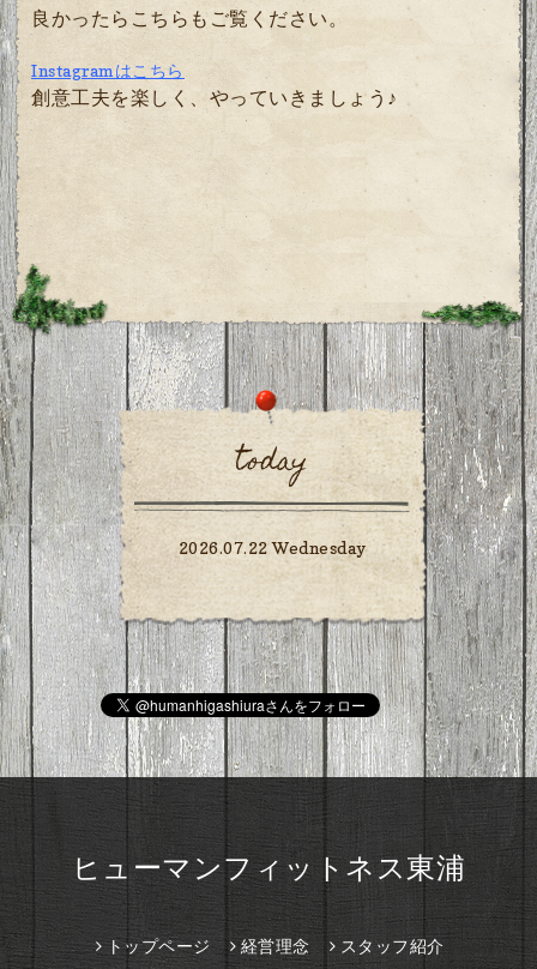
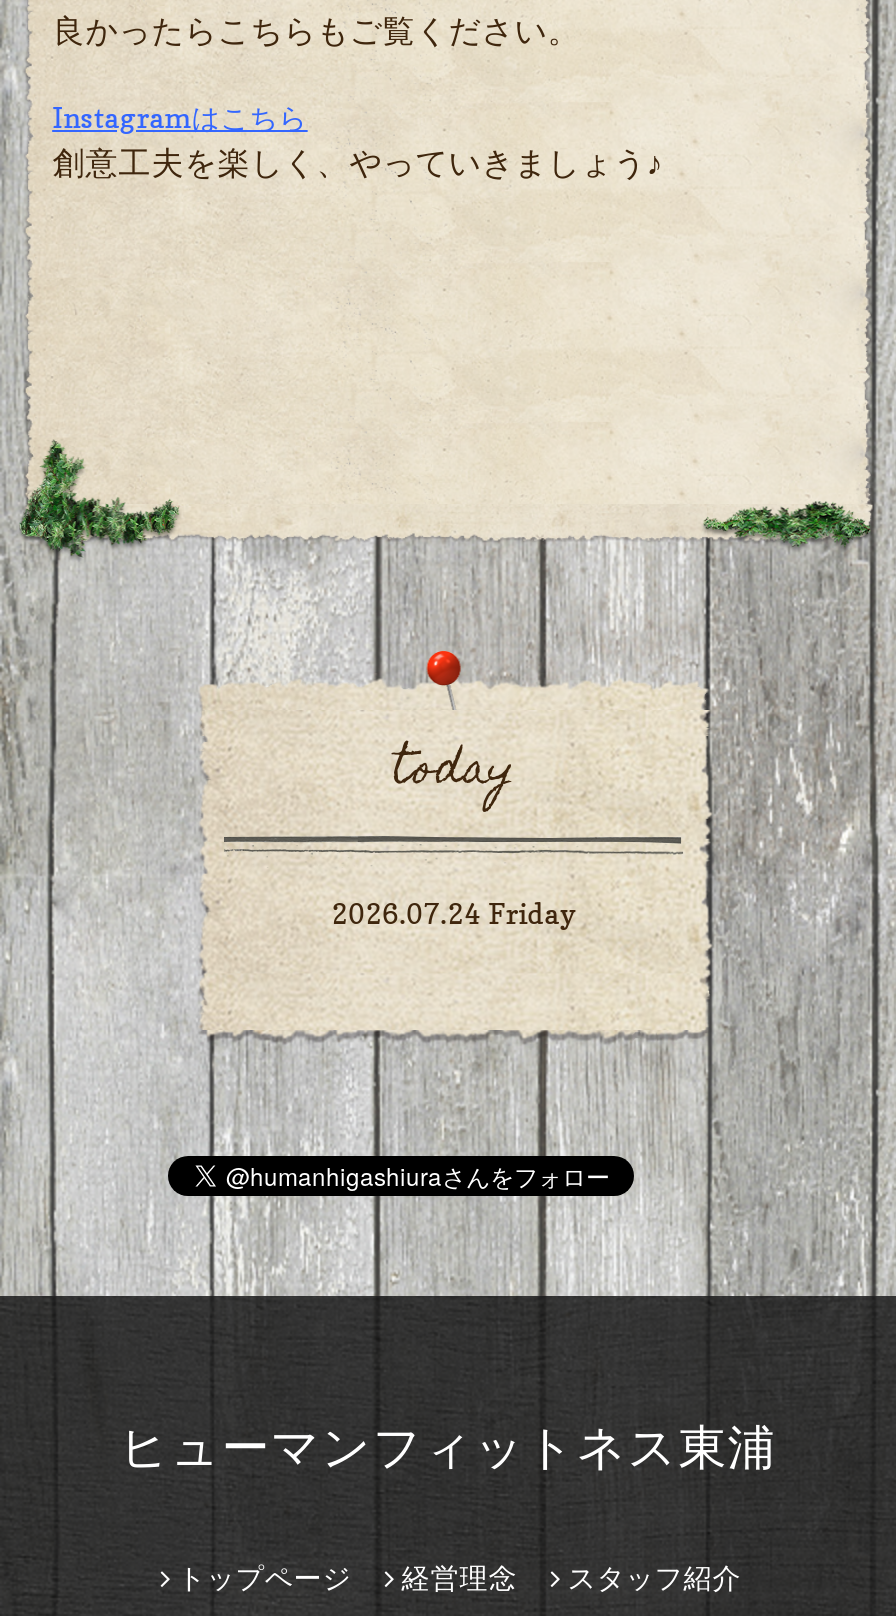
- 2026.07.22 Wednesday
+ 2026.07.24 Friday
